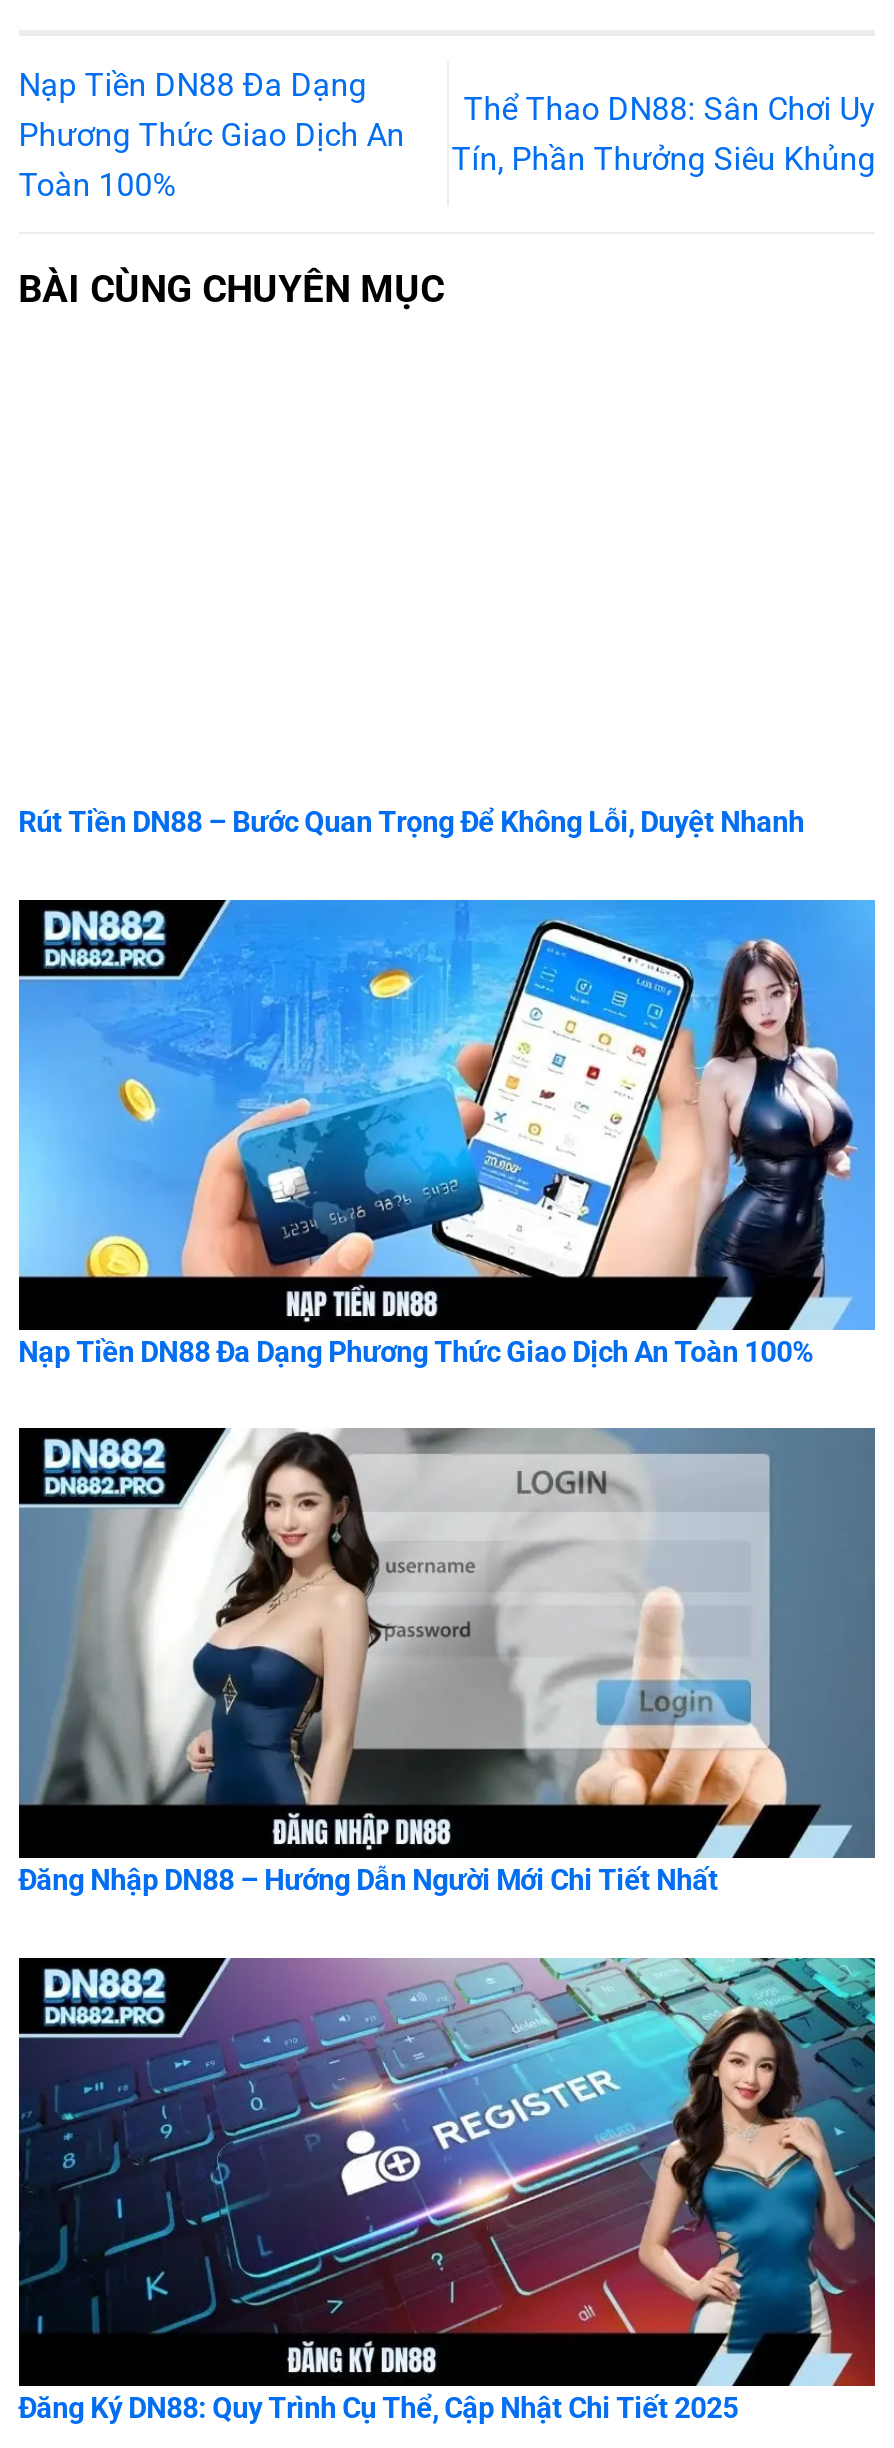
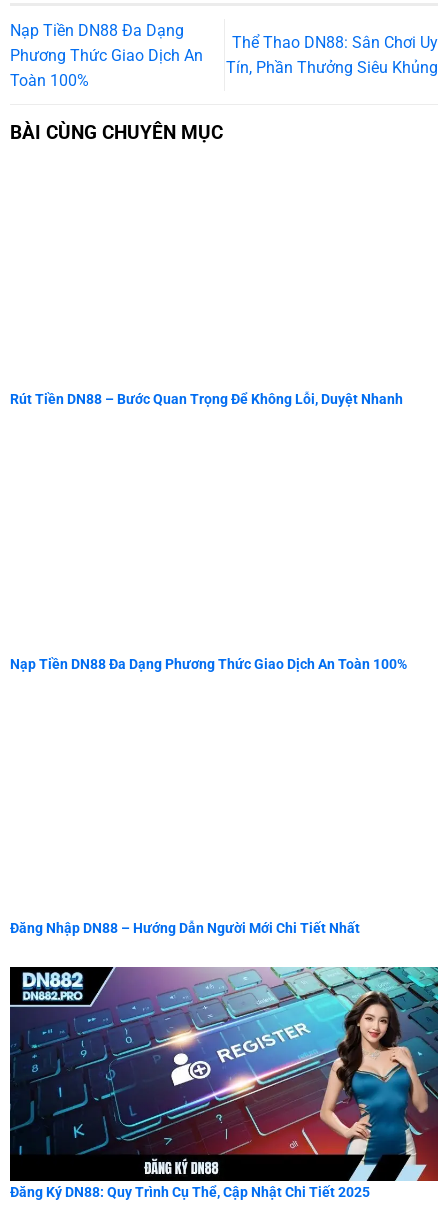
- [image]

- [image]
